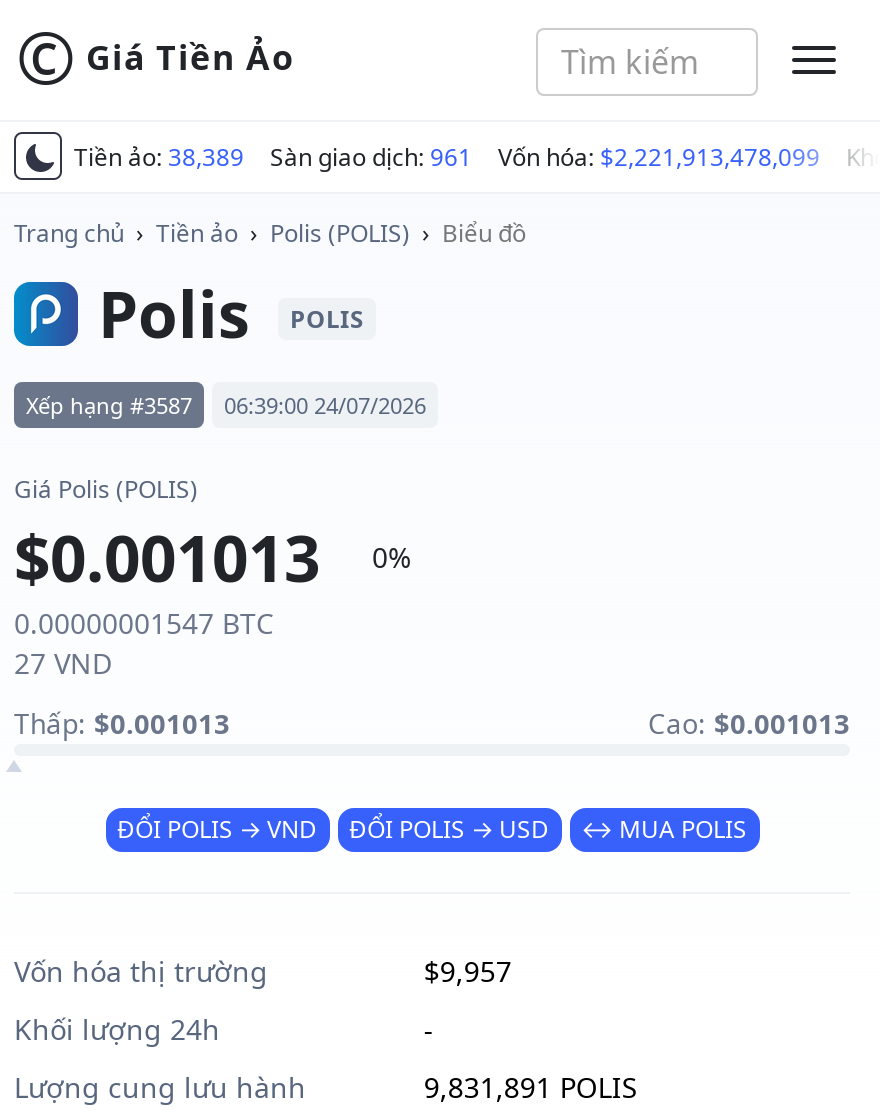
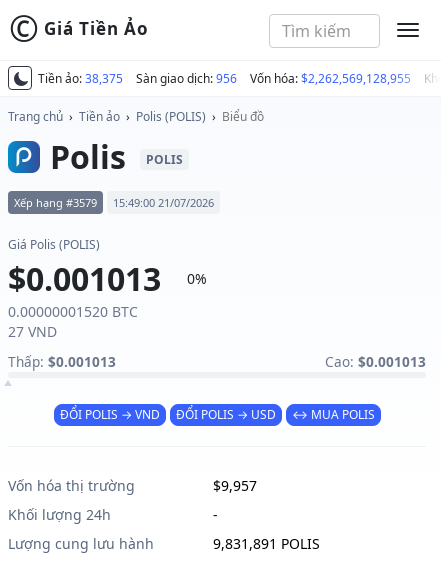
- Tiền ảo: 38,389
+ Tiền ảo: 38,375

- Sàn giao dịch: 961
+ Sàn giao dịch: 956

- Vốn hóa: $2,221,913,478,099
+ Vốn hóa: $2,262,569,128,955

- Xếp hạng #3587
+ Xếp hạng #3579

- 06:39:00 24/07/2026
+ 15:49:00 21/07/2026

- 0.00000001547 BTC
+ 0.00000001520 BTC
